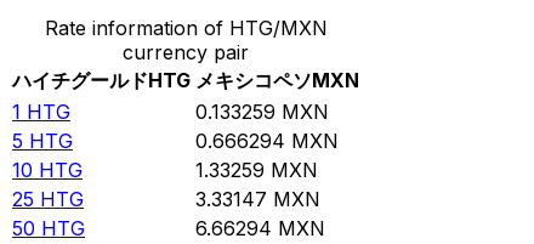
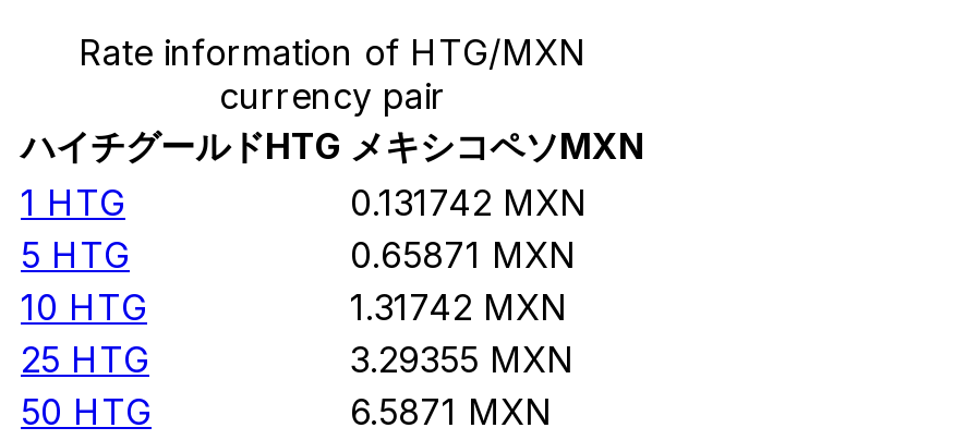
- 0.133259 MXN
+ 0.131742 MXN

- 0.666294 MXN
+ 0.65871 MXN

- 1.33259 MXN
+ 1.31742 MXN

- 3.33147 MXN
+ 3.29355 MXN

- 6.66294 MXN
+ 6.5871 MXN
